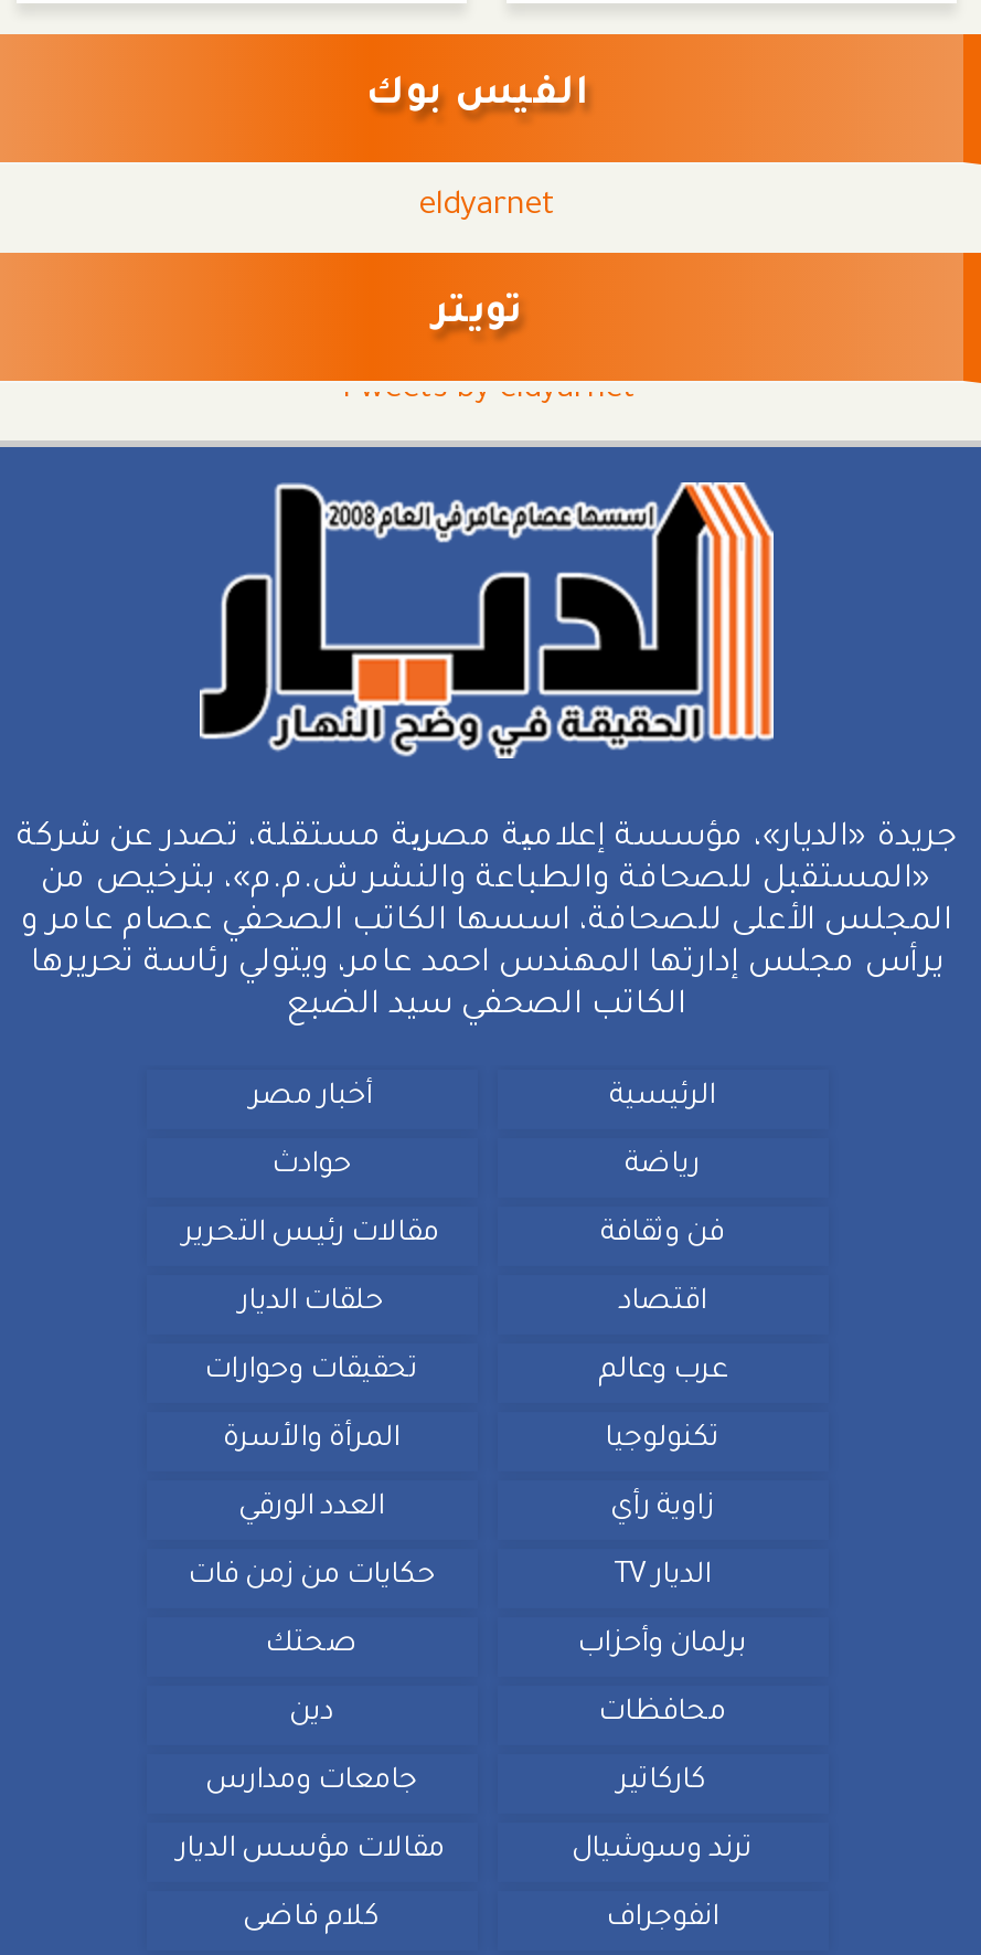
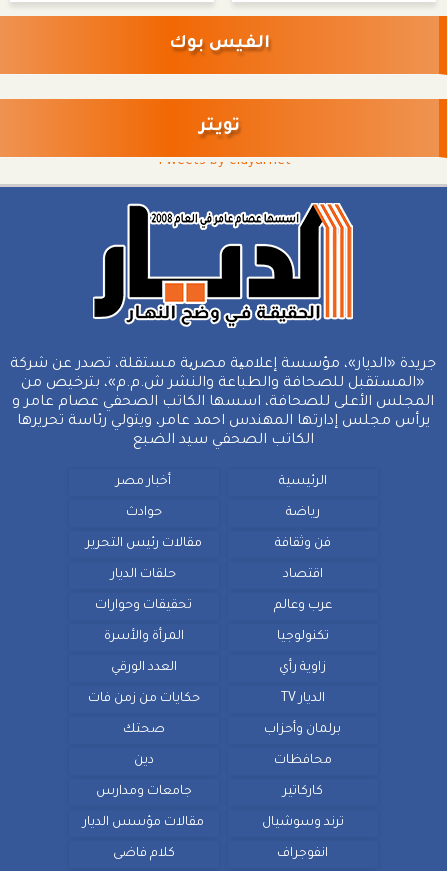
- eldyarnet
